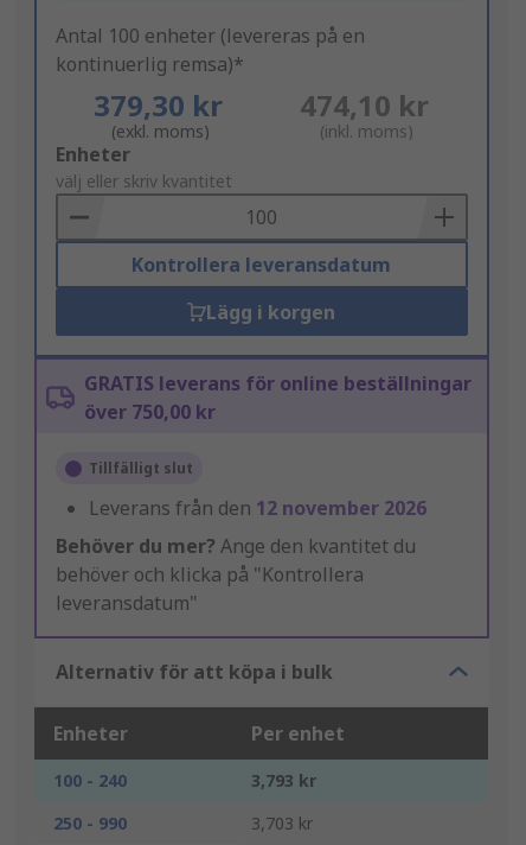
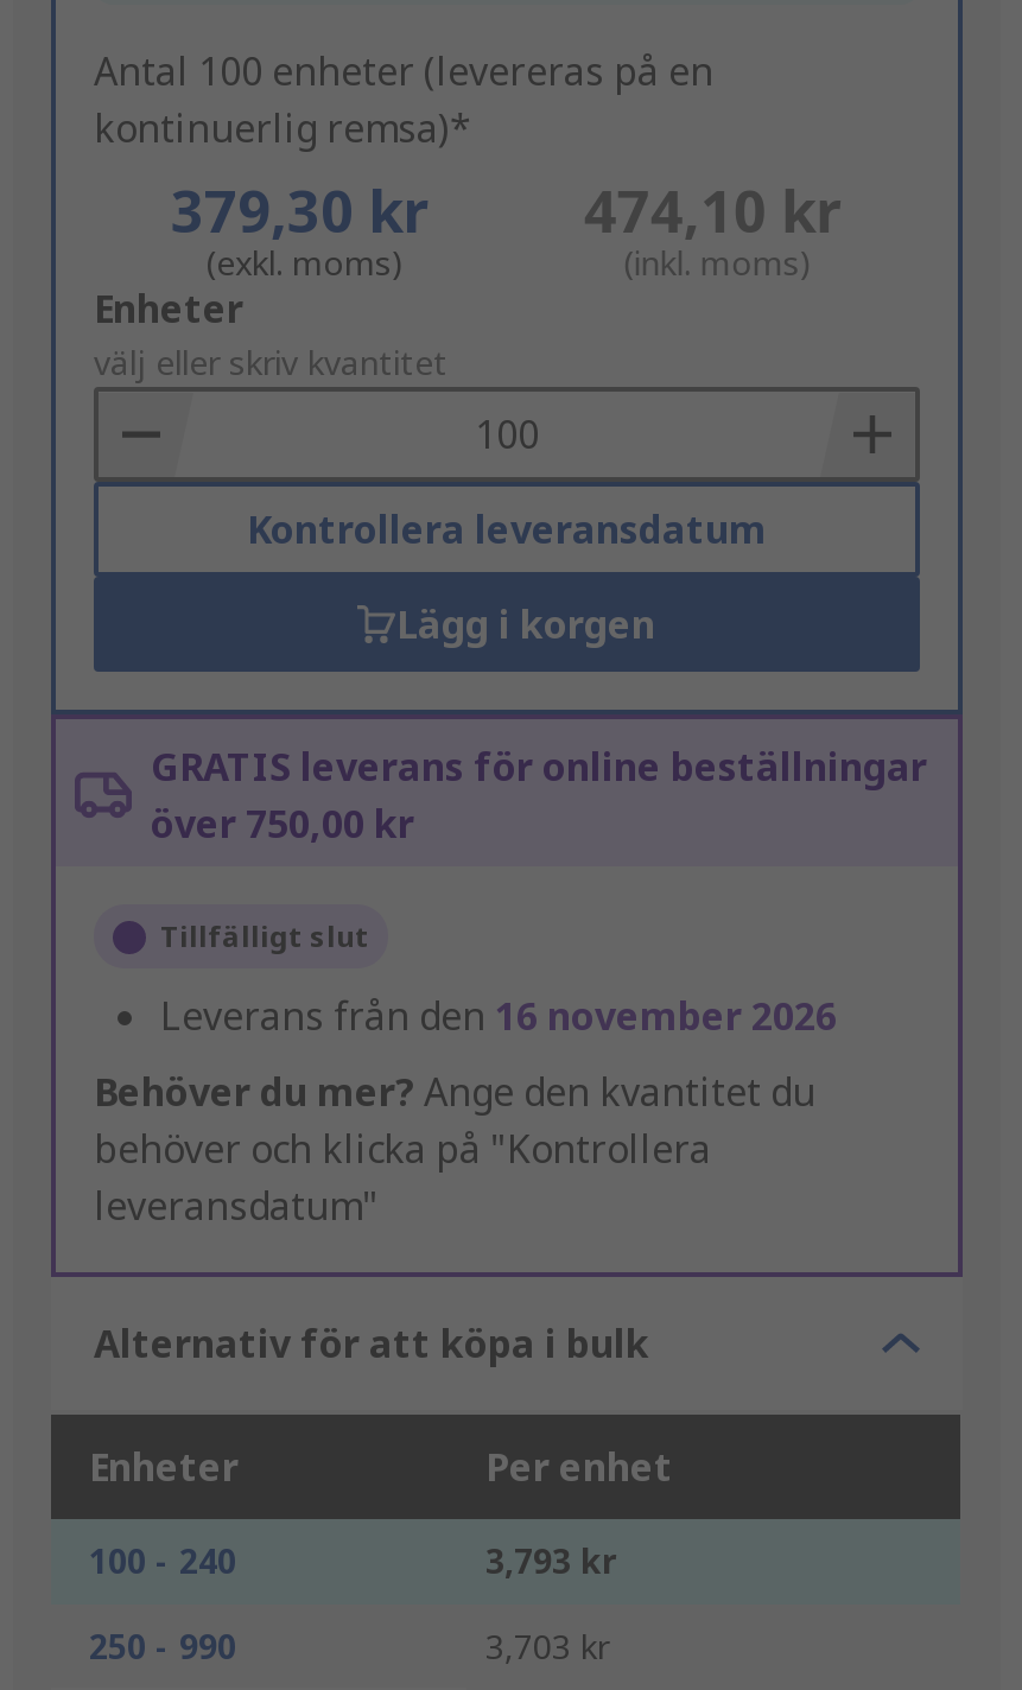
- Leverans från den 12 november 2026
+ Leverans från den 16 november 2026
